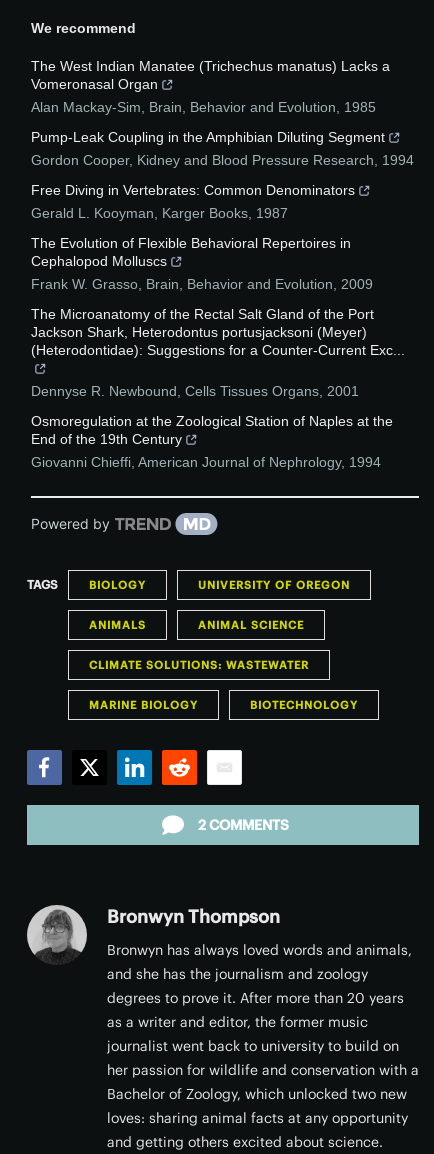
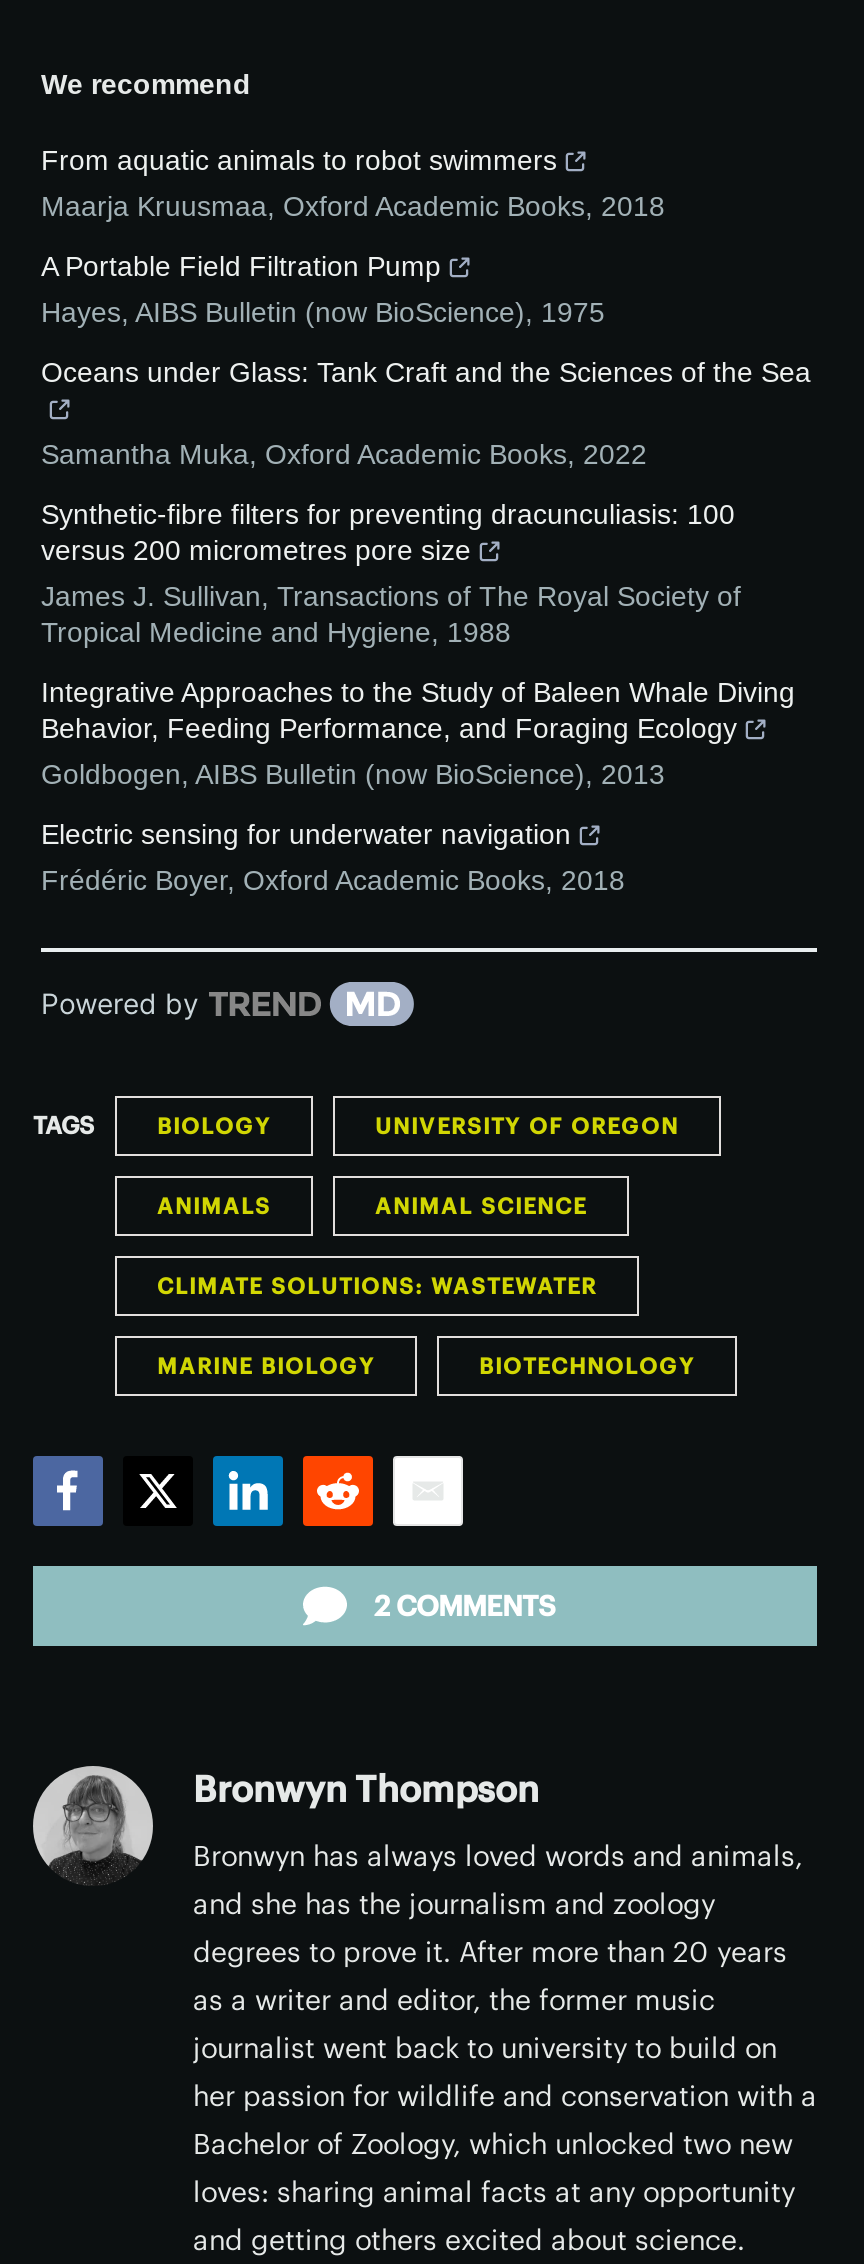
- The West Indian Manatee (Trichechus manatus) Lacks a
- Vomeronasal Organ
- Alan Mackay-Sim, Brain, Behavior and Evolution, 1985
+ From aquatic animals to robot swimmers
+ Maarja Kruusmaa, Oxford Academic Books, 2018

- Pump-Leak Coupling in the Amphibian Diluting Segment
- Gordon Cooper, Kidney and Blood Pressure Research, 1994
+ A Portable Field Filtration Pump
+ Hayes, AIBS Bulletin (now BioScience), 1975

- Free Diving in Vertebrates: Common Denominators
- Gerald L. Kooyman, Karger Books, 1987
+ Oceans under Glass: Tank Craft and the Sciences of the Sea

- The Evolution of Flexible Behavioral Repertoires in
- Cephalopod Molluscs
- Frank W. Grasso, Brain, Behavior and Evolution, 2009
+ Samantha Muka, Oxford Academic Books, 2022

- The Microanatomy of the Rectal Salt Gland of the Port
- Jackson Shark, Heterodontus portusjacksoni (Meyer)
- (Heterodontidae): Suggestions for a Counter-Current Exc...
+ Synthetic-fibre filters for preventing dracunculiasis: 100
+ versus 200 micrometres pore size
+ James J. Sullivan, Transactions of The Royal Society of
+ Tropical Medicine and Hygiene, 1988

- Dennyse R. Newbound, Cells Tissues Organs, 2001
+ Integrative Approaches to the Study of Baleen Whale Diving
+ Behavior, Feeding Performance, and Foraging Ecology
+ Goldbogen, AIBS Bulletin (now BioScience), 2013

- Osmoregulation at the Zoological Station of Naples at the
- End of the 19th Century
- Giovanni Chieffi, American Journal of Nephrology, 1994
+ Electric sensing for underwater navigation
+ Frédéric Boyer, Oxford Academic Books, 2018
